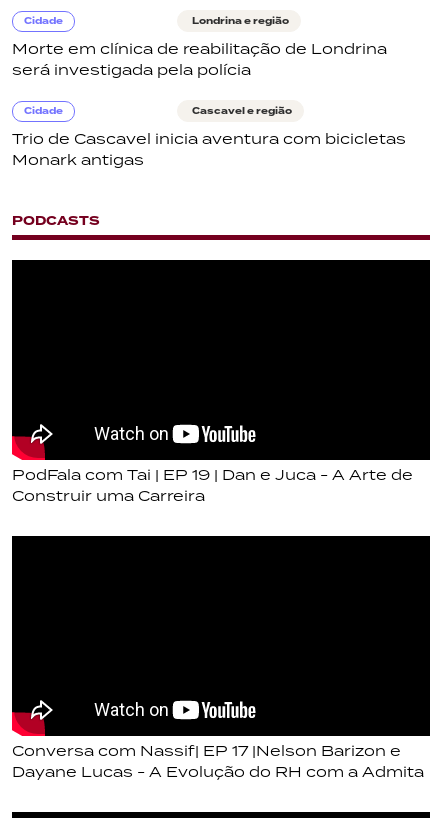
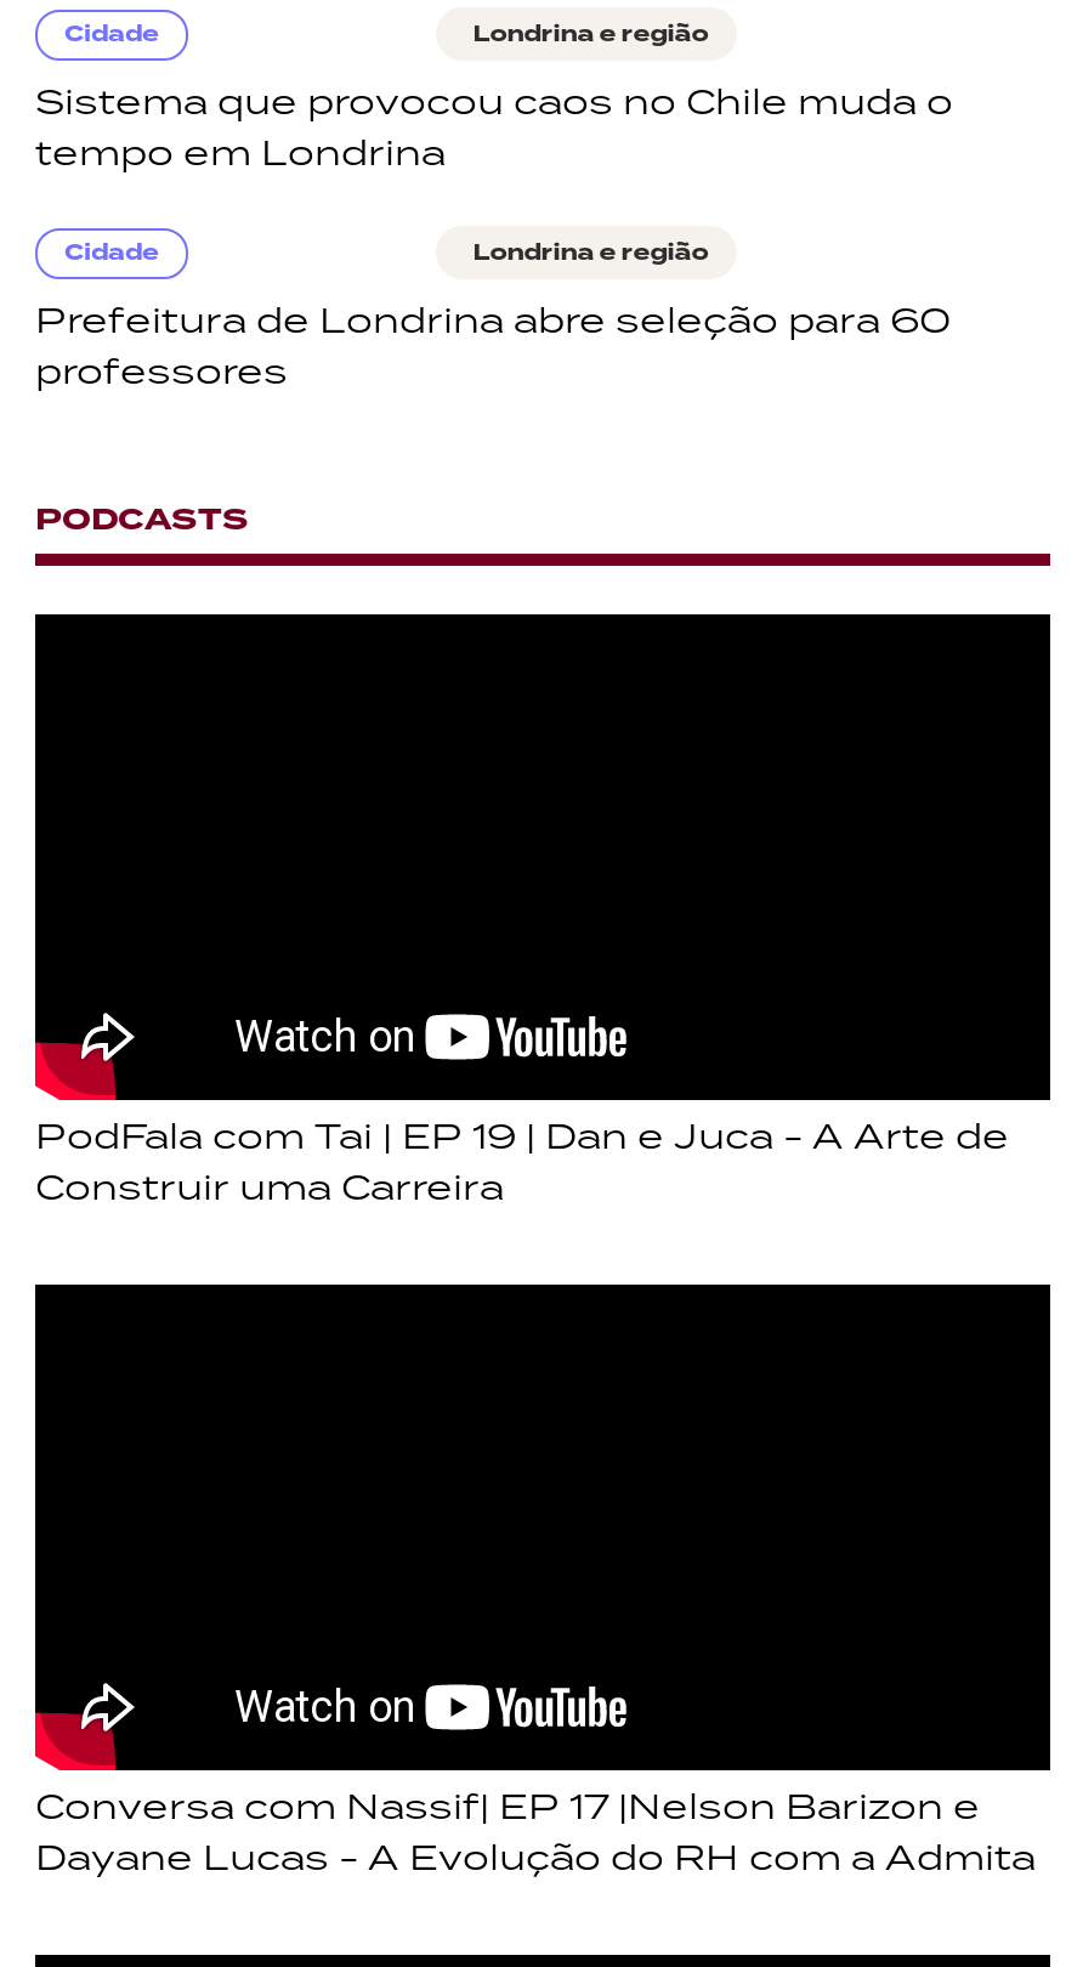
- Morte em clínica de reabilitação de Londrina
- será investigada pela polícia
+ Sistema que provocou caos no Chile muda o
+ tempo em Londrina

- Cascavel e região
+ Londrina e região

- Trio de Cascavel inicia aventura com bicicletas
- Monark antigas
+ Prefeitura de Londrina abre seleção para 60
+ professores
